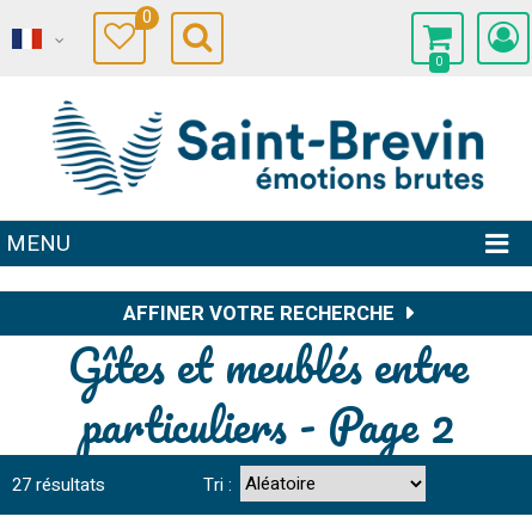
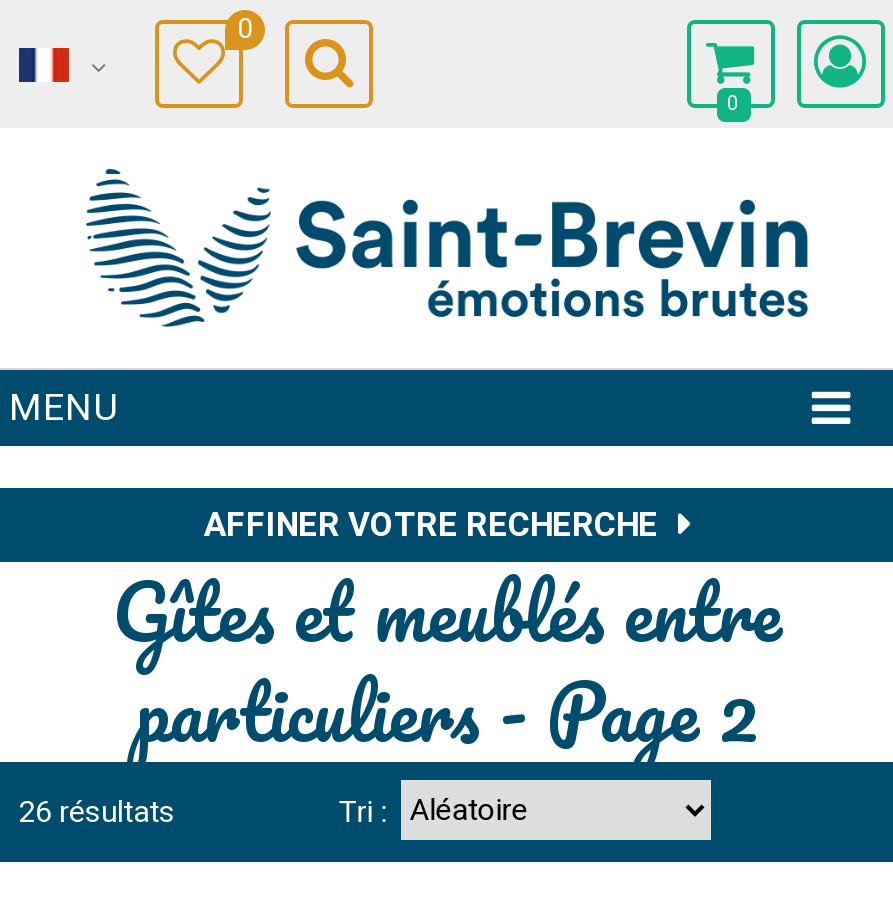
- 27 résultats
+ 26 résultats
